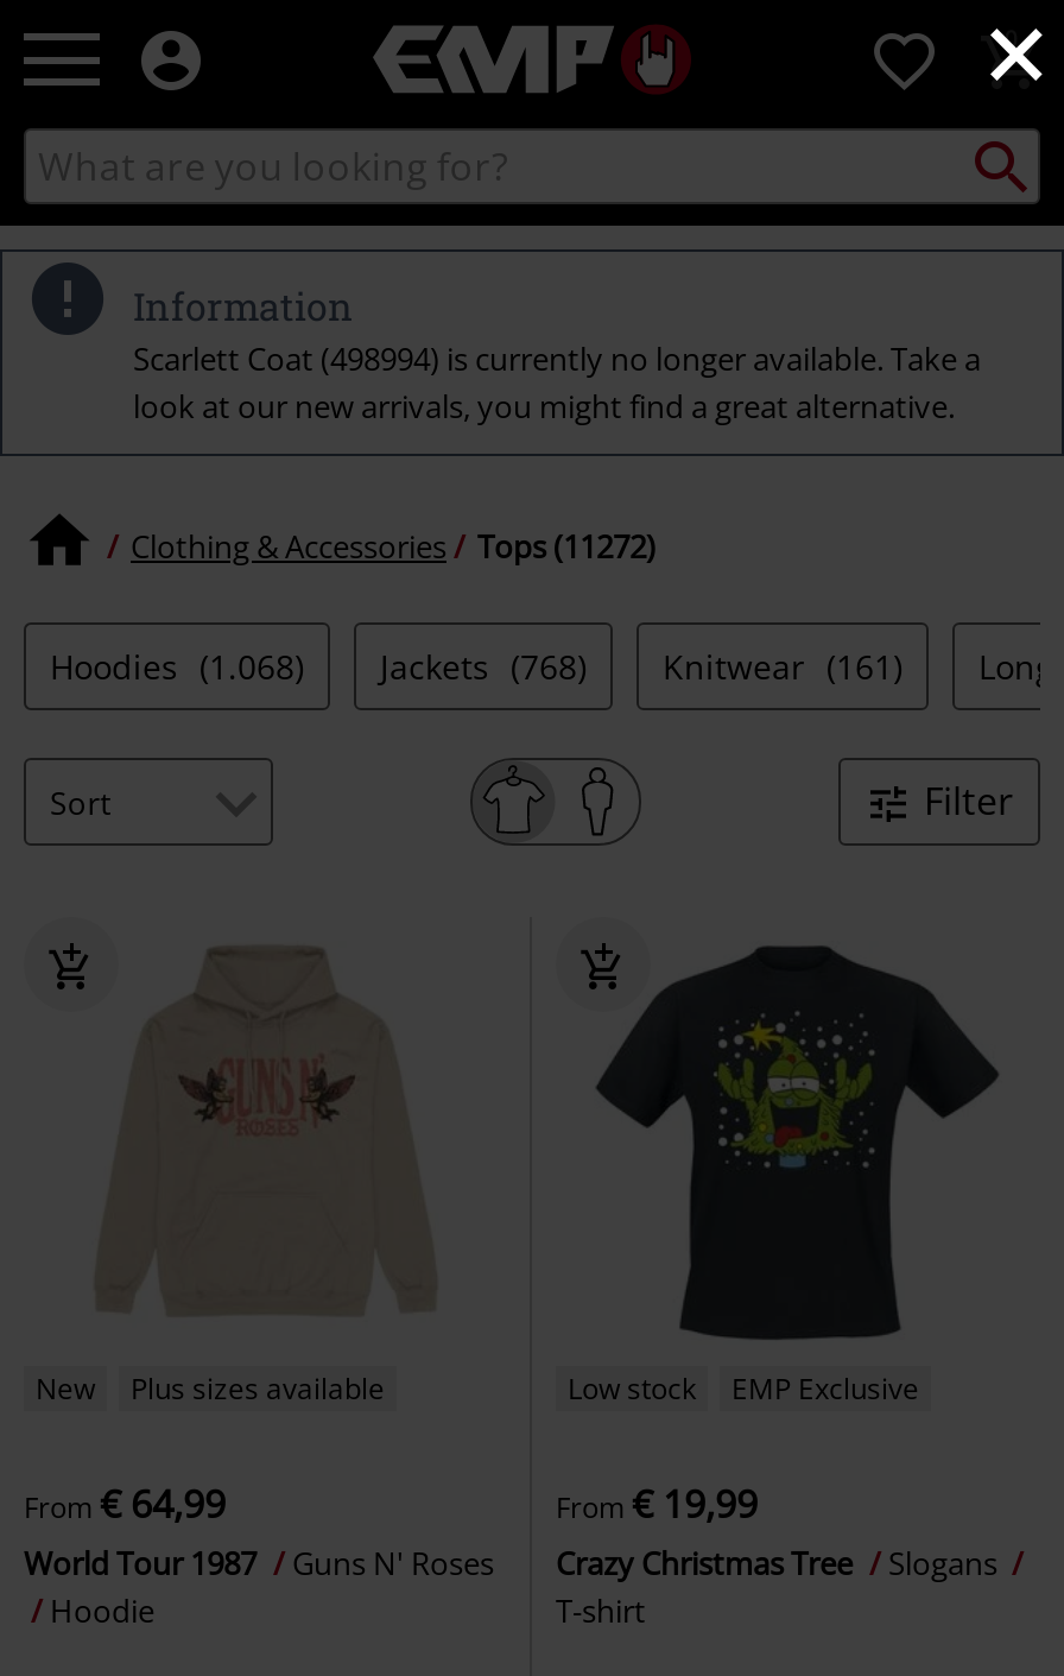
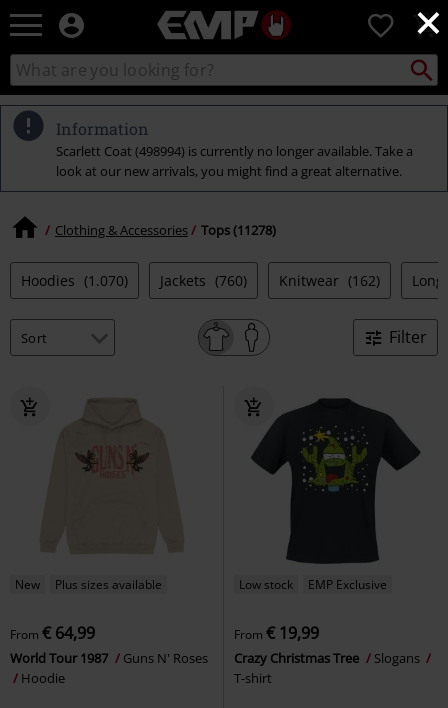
- Clothing & Accessories Tops (11272)
+ Clothing & Accessories Tops (11278)

- Hoodies (1.068)
+ Hoodies (1.070)

- Jackets (768)
+ Jackets (760)

- Knitwear (161)
+ Knitwear (162)
